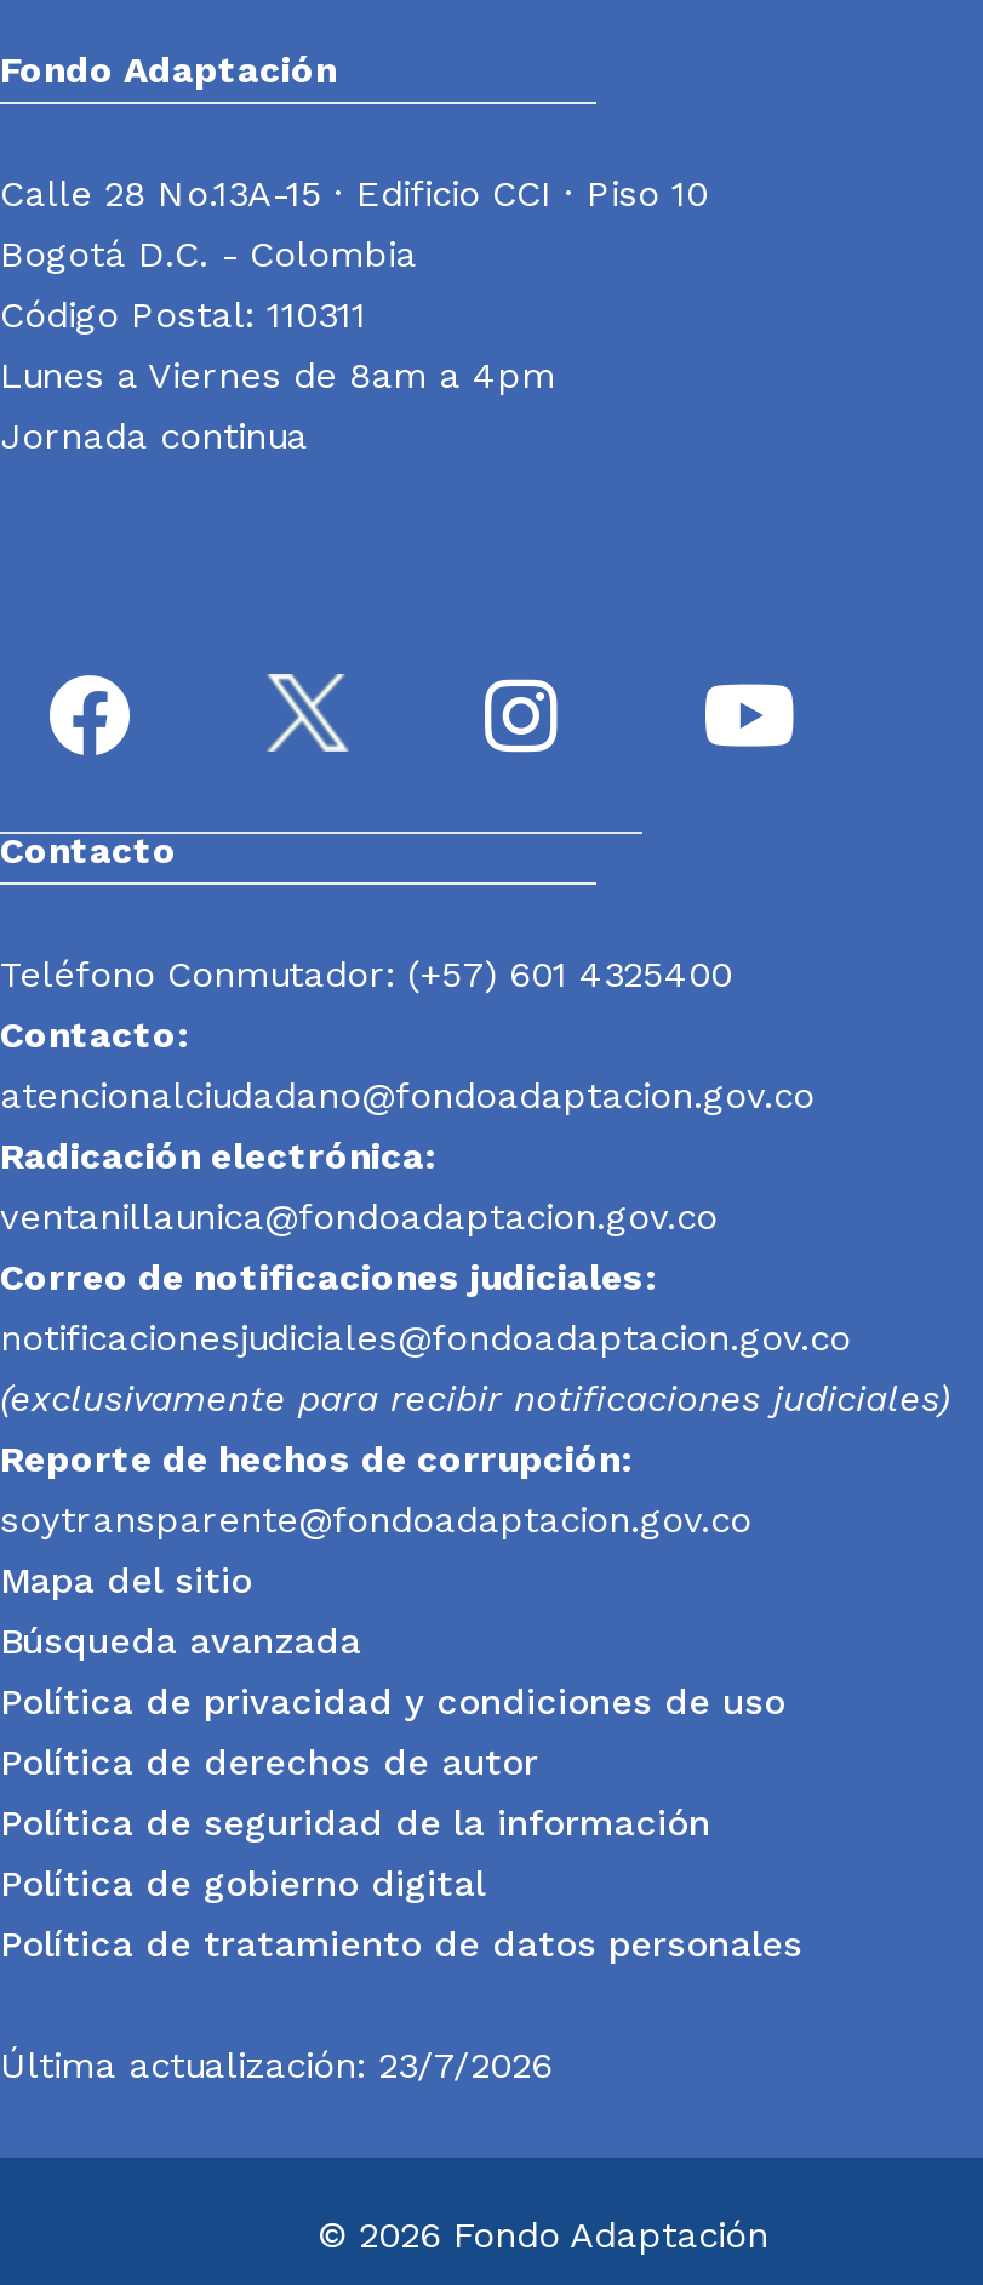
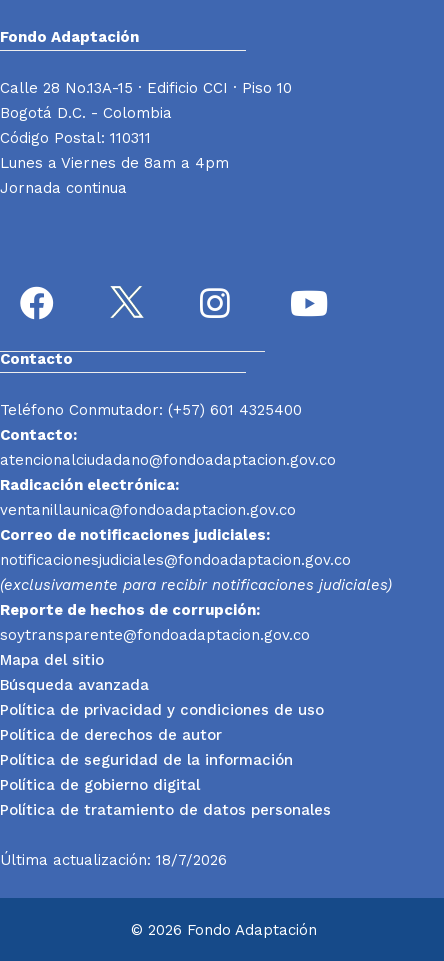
- Última actualización: 23/7/2026
+ Última actualización: 18/7/2026
